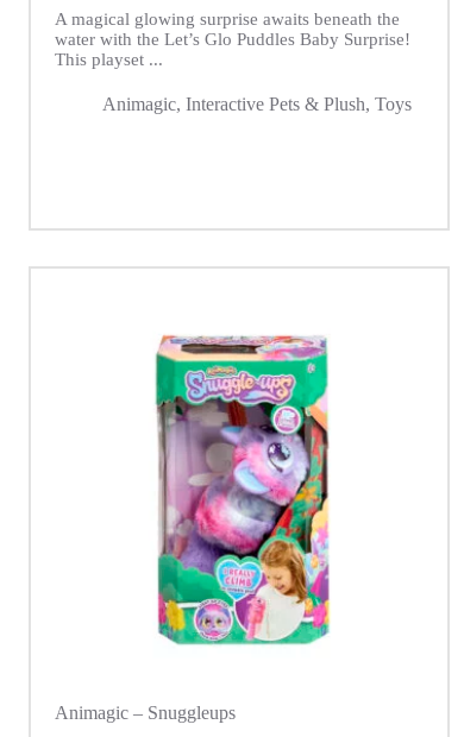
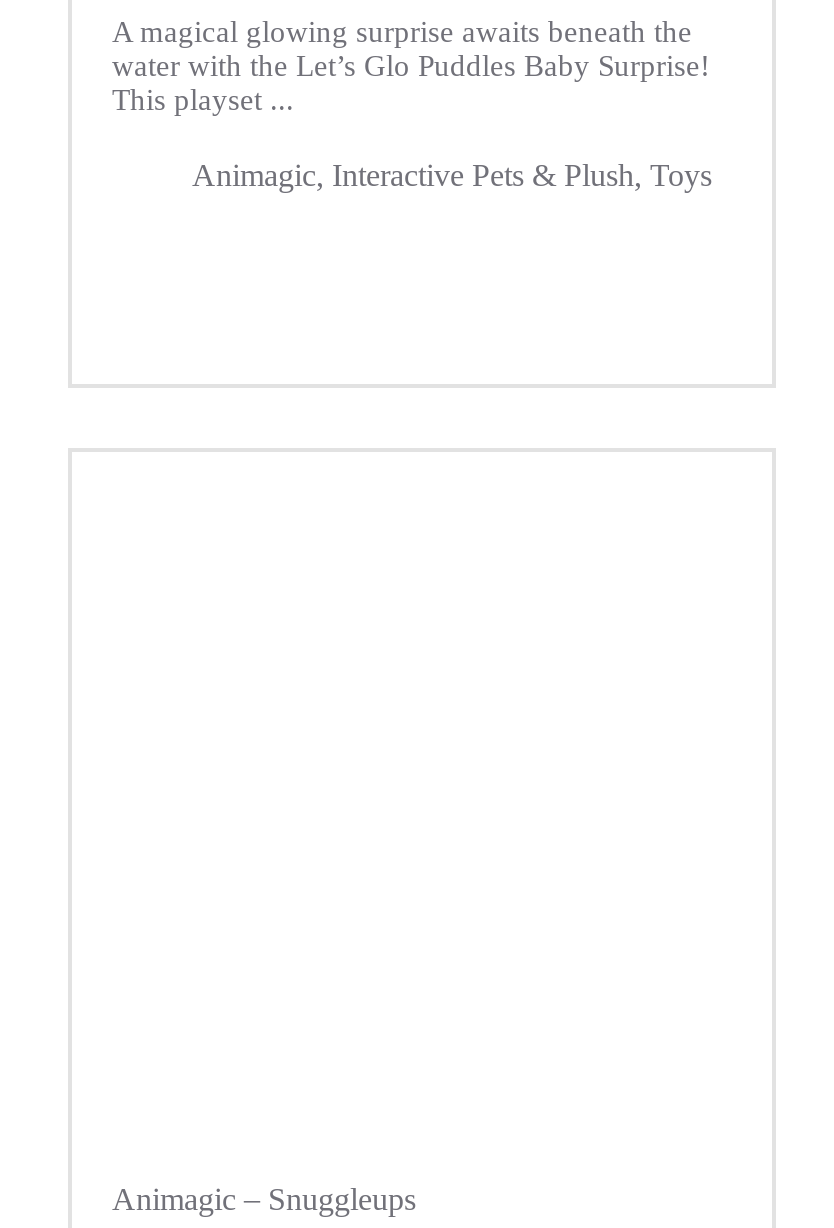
- [image]
